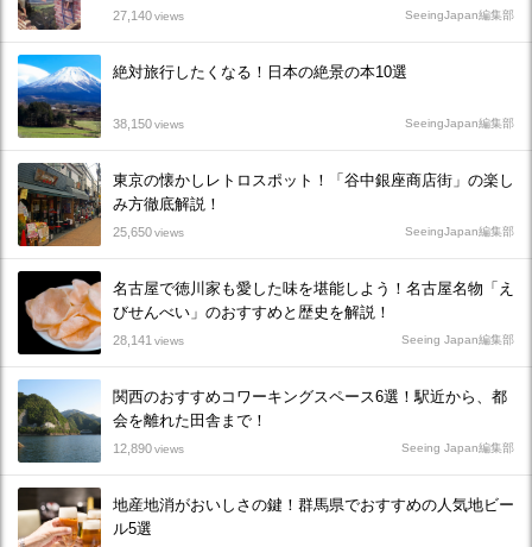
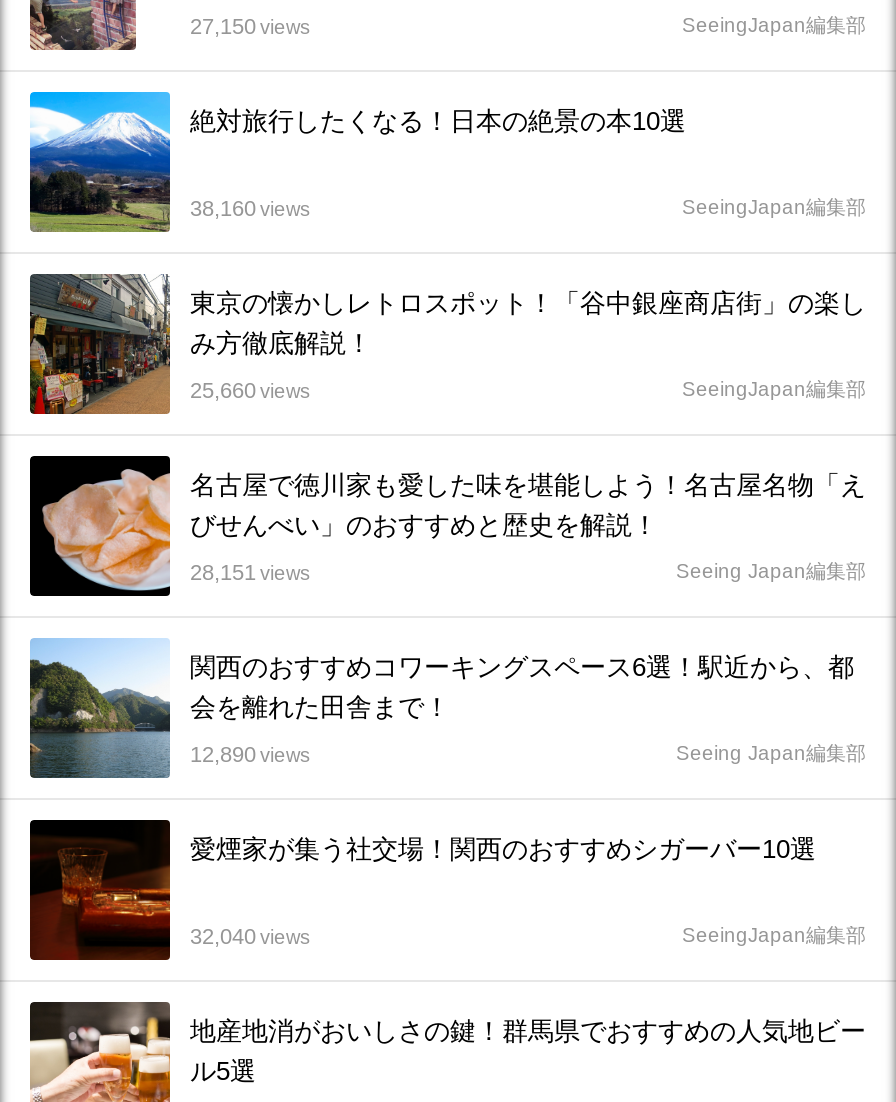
- 27,140 views
+ 27,150 views

- 38,150 views
+ 38,160 views

- 25,650 views
+ 25,660 views

- 28,141 views
+ 28,151 views

+ [image]
+ 愛煙家が集う社交場！関西のおすすめシガーバー10選
+ 32,040 views
+ SeeingJapan編集部
